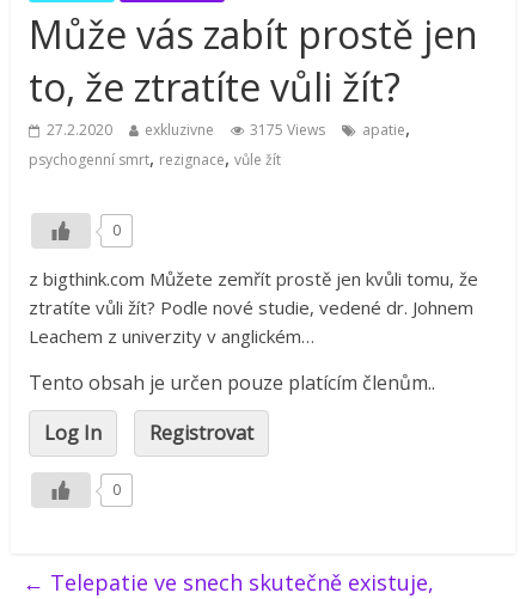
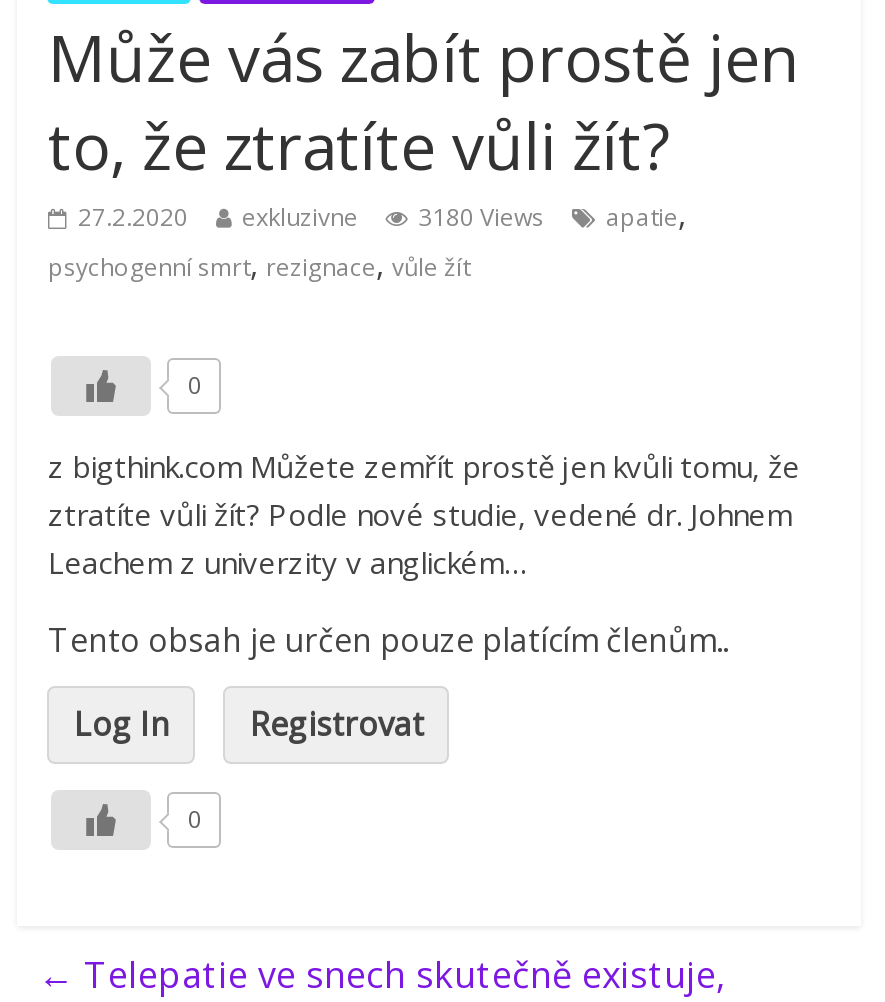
- 27.2.2020 exkluzivne 3175 Views apatie,
+ 27.2.2020 exkluzivne 3180 Views apatie,
